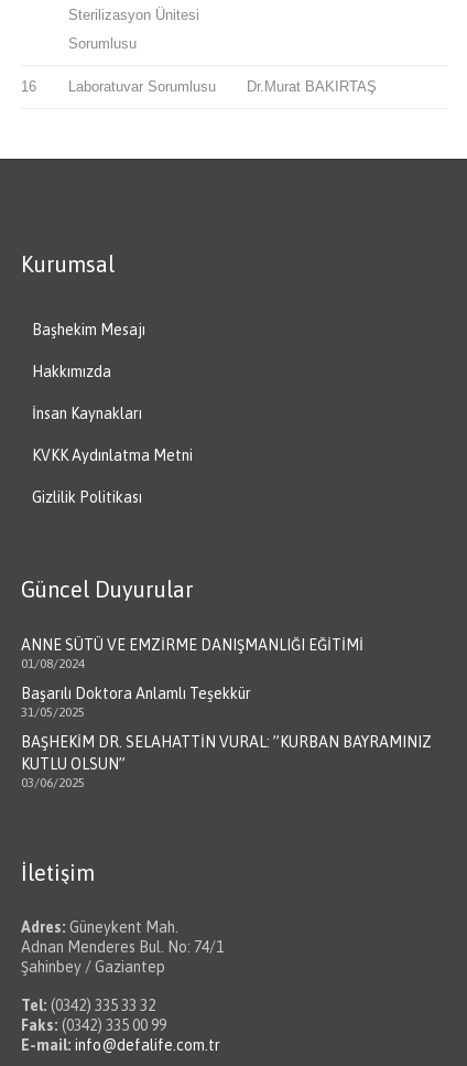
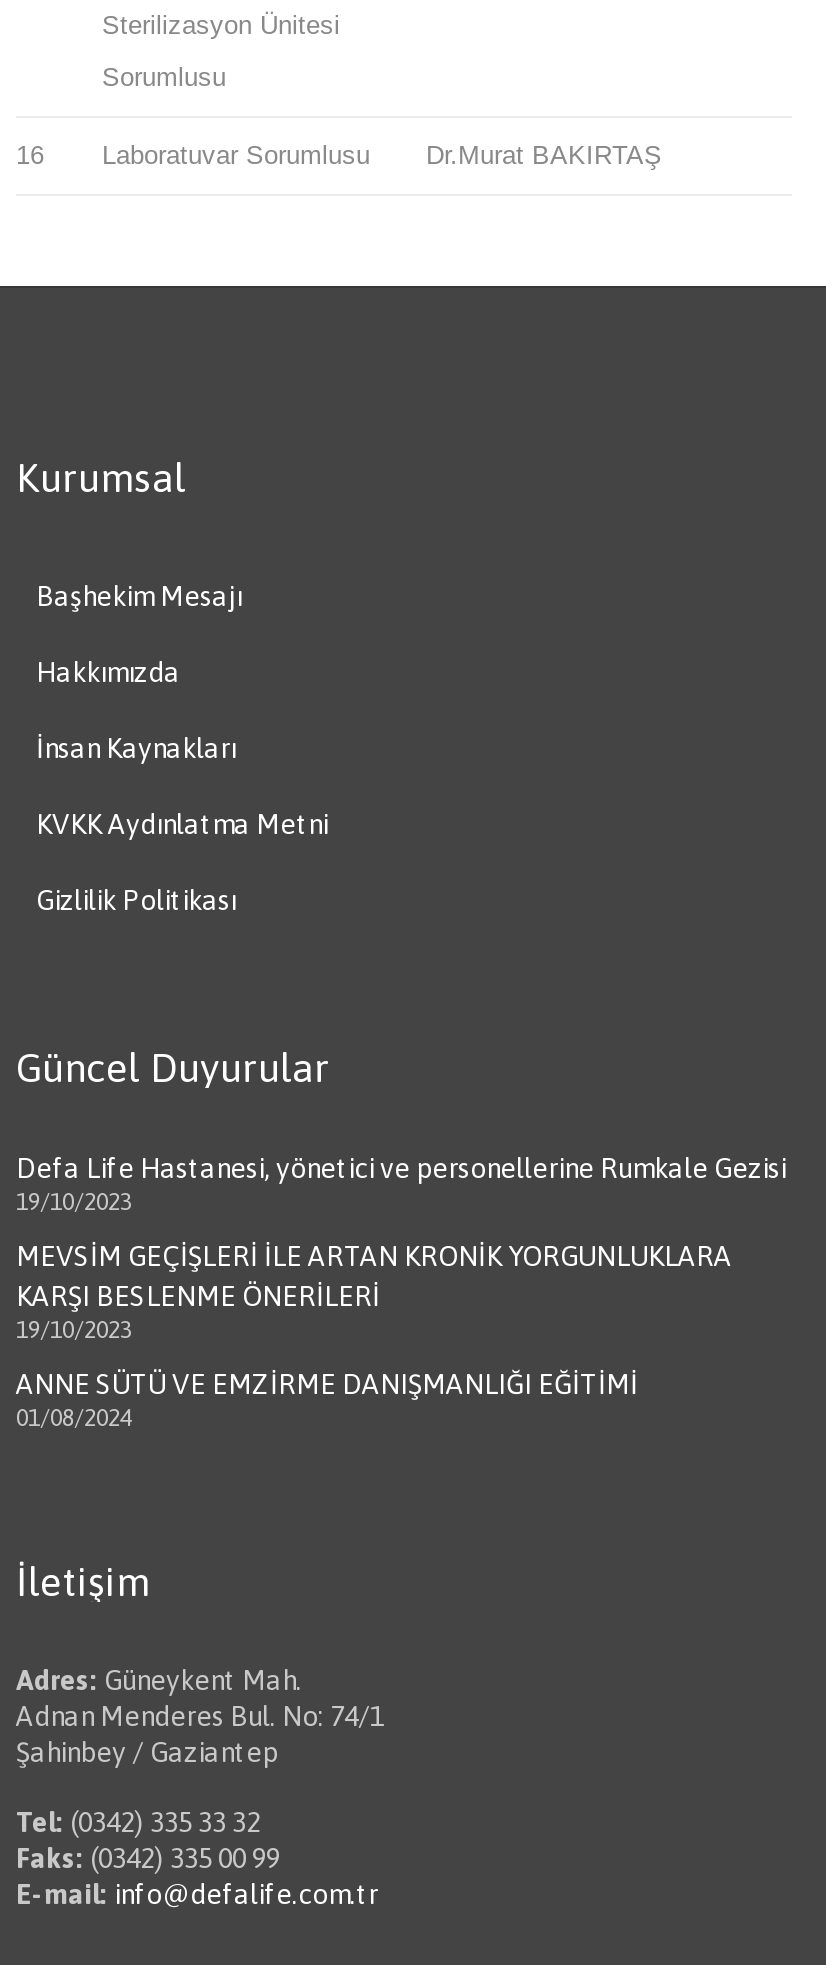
+ Defa Life Hastanesi, yönetici ve personellerine Rumkale Gezisi
+ 19/10/2023
+ MEVSİM GEÇİŞLERİ İLE ARTAN KRONİK YORGUNLUKLARA
+ KARŞI BESLENME ÖNERİLERİ
+ 19/10/2023

moved down: ANNE SÜTÜ VE EMZİRME DANIŞMANLIĞI EĞİTİMİ | 01/08/2024

- Başarılı Doktora Anlamlı Teşekkür
- 31/05/2025
- BAŞHEKİM DR. SELAHATTİN VURAL: ”KURBAN BAYRAMINIZ
- KUTLU OLSUN”
- 03/06/2025
